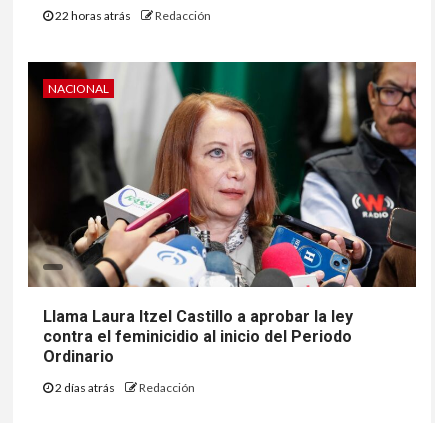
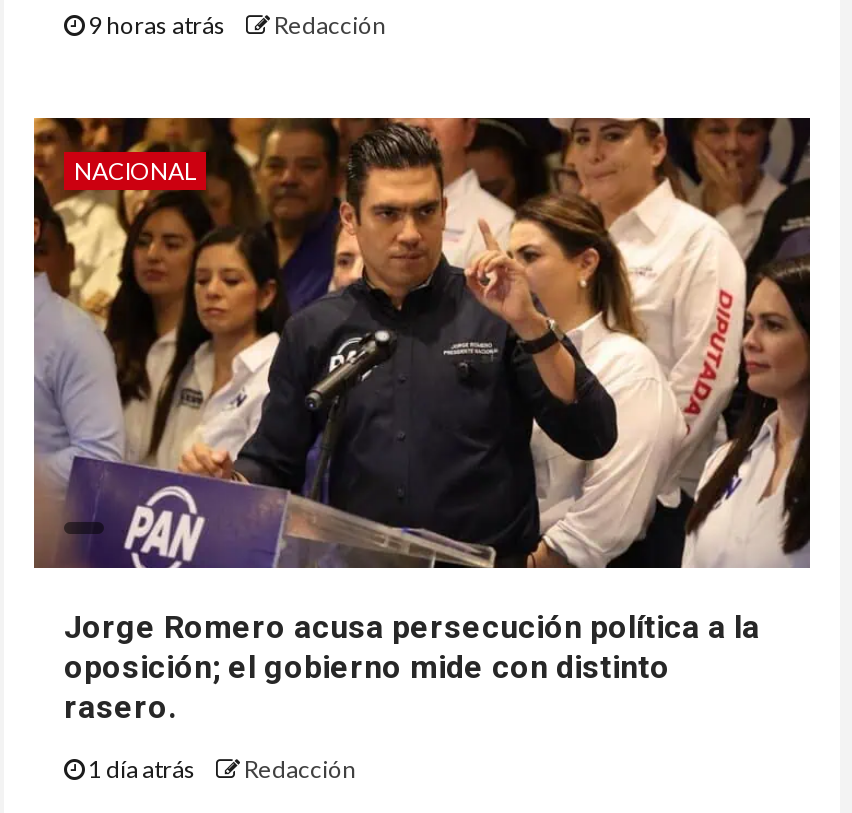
- 22 horas atrás Redacción
+ 9 horas atrás Redacción

- [image]
- Llama Laura Itzel Castillo a aprobar la ley
- contra el feminicidio al inicio del Periodo
- Ordinario
+ [image]
+ Jorge Romero acusa persecución política a la
+ oposición; el gobierno mide con distinto
+ rasero.

- 2 días atrás Redacción
+ 1 día atrás Redacción
